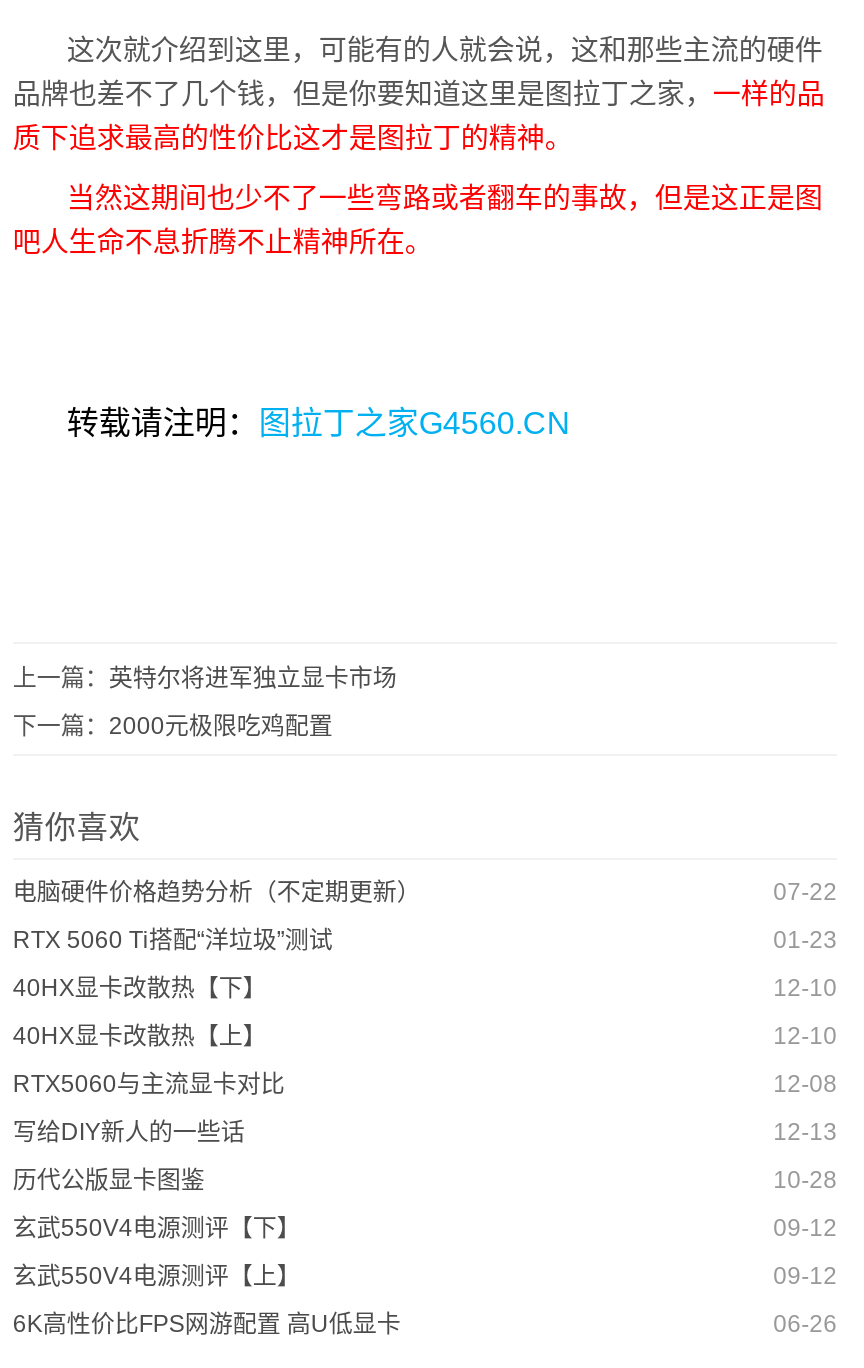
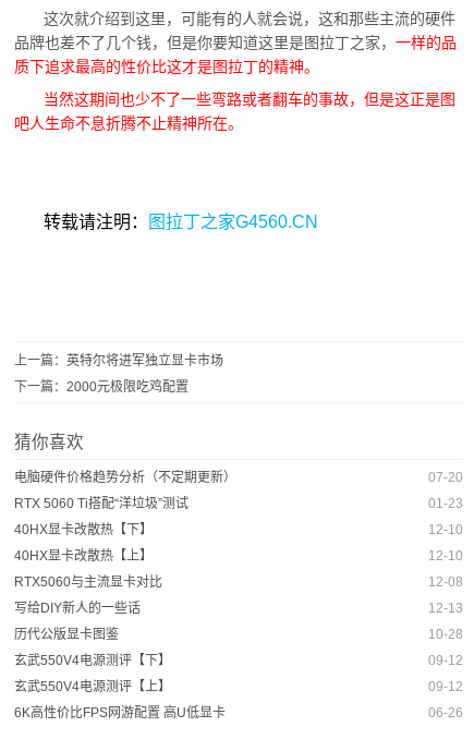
- 07-22
+ 07-20
